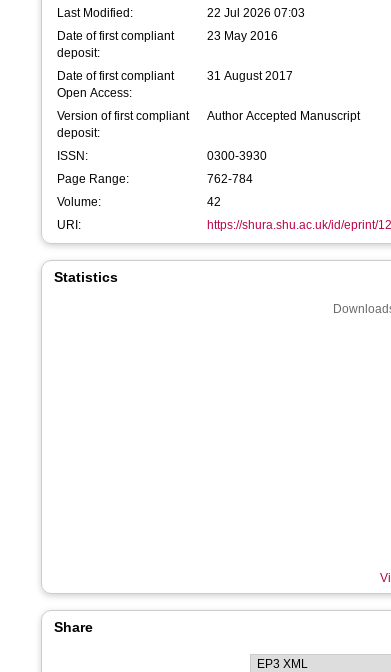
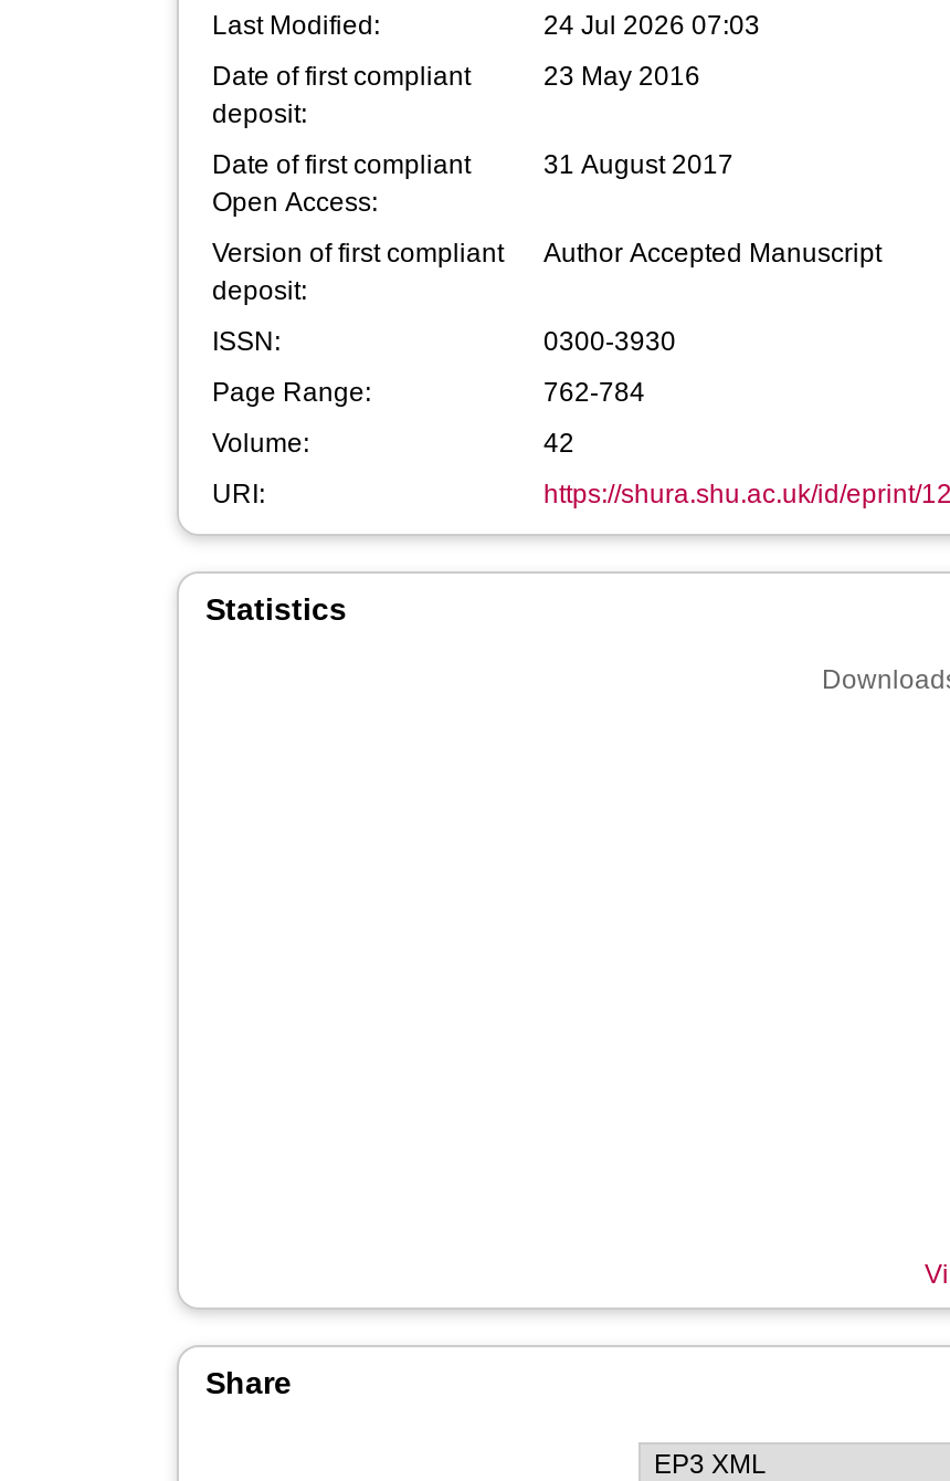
- 22 Jul 2026 07:03
+ 24 Jul 2026 07:03
